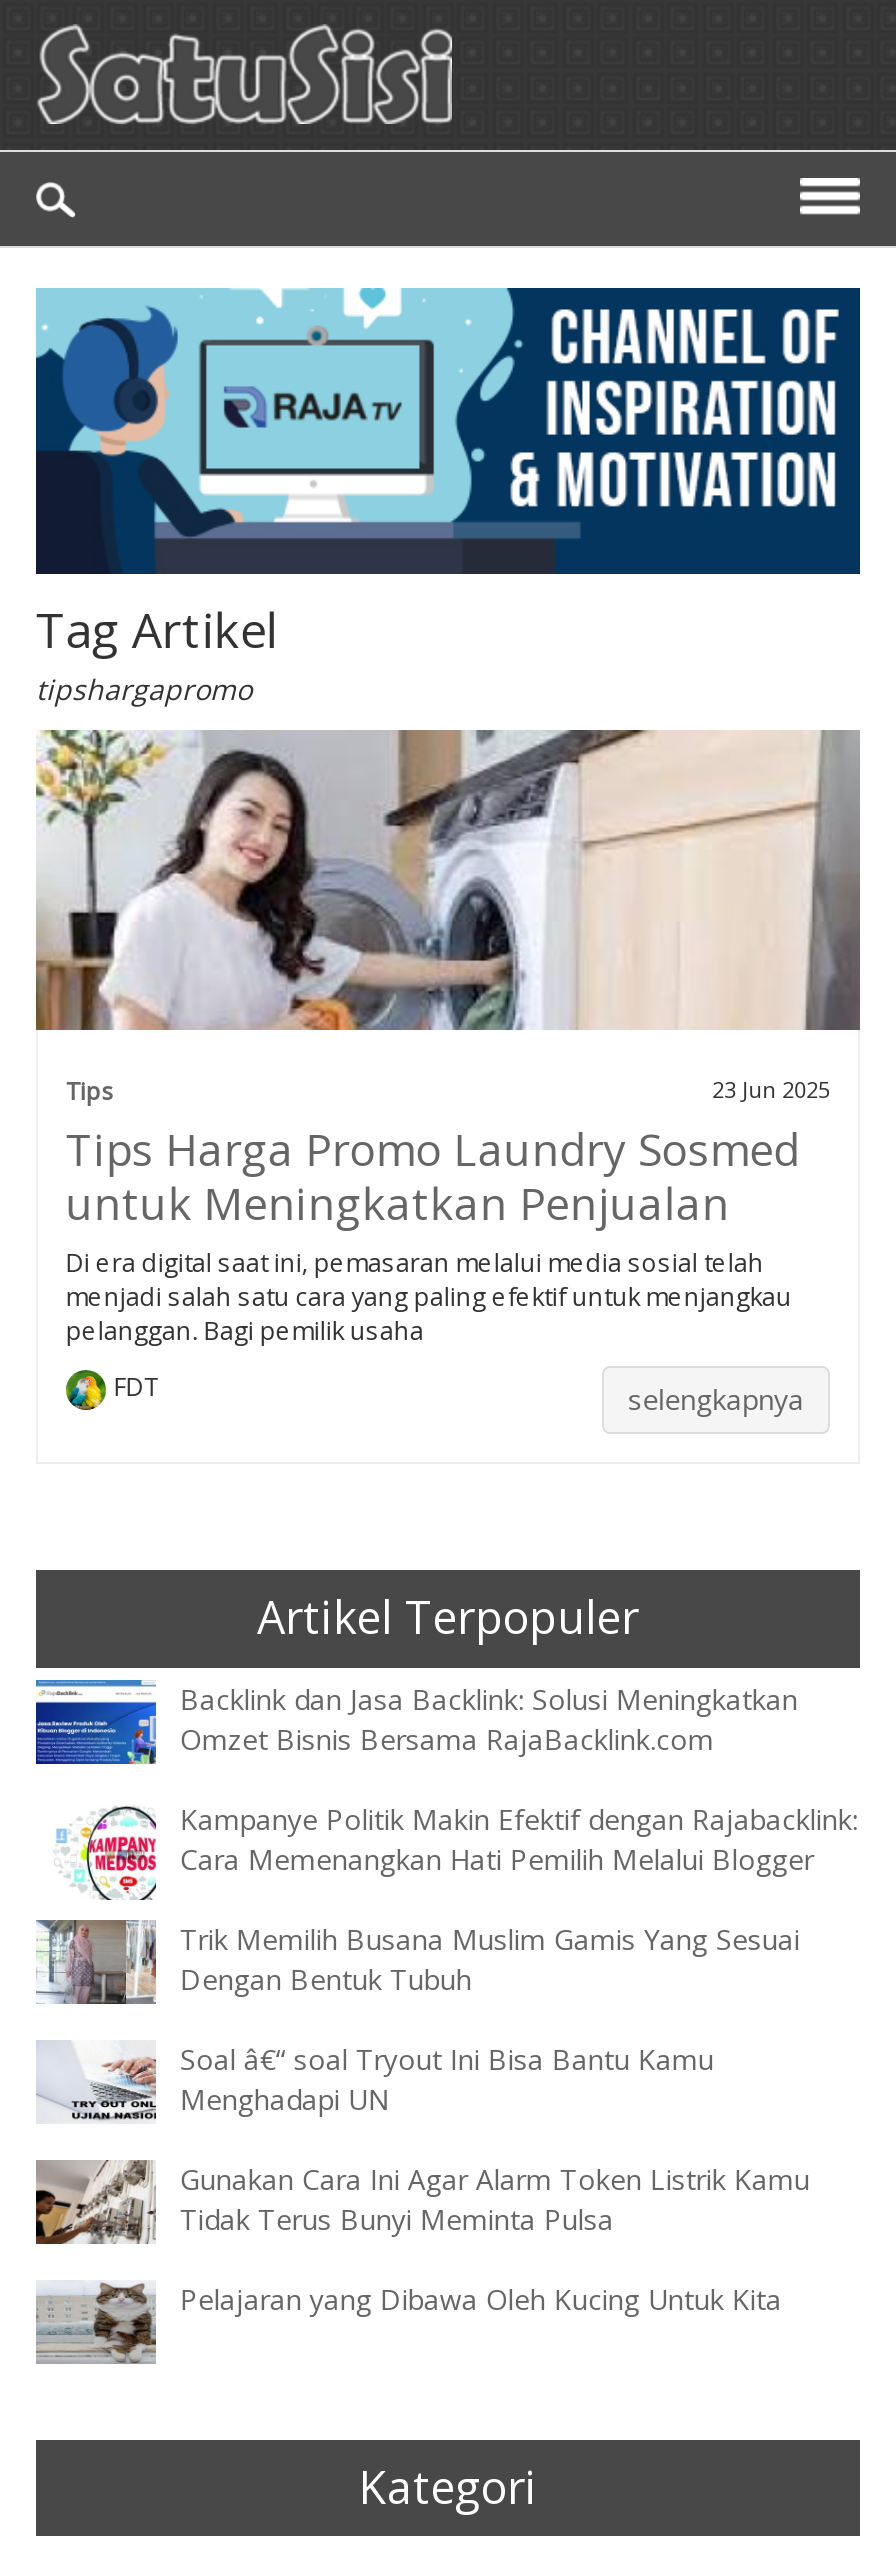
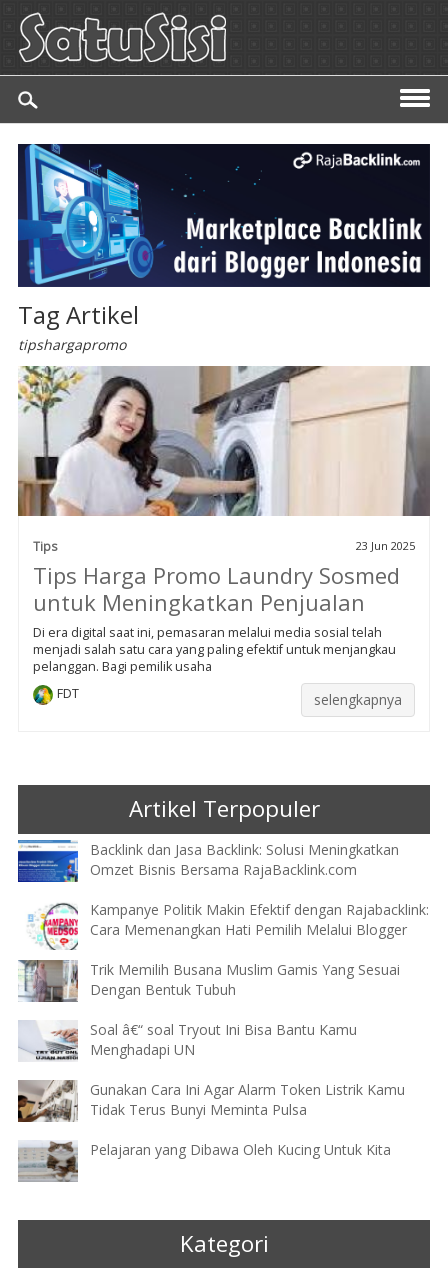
- [image]
+ [image]
